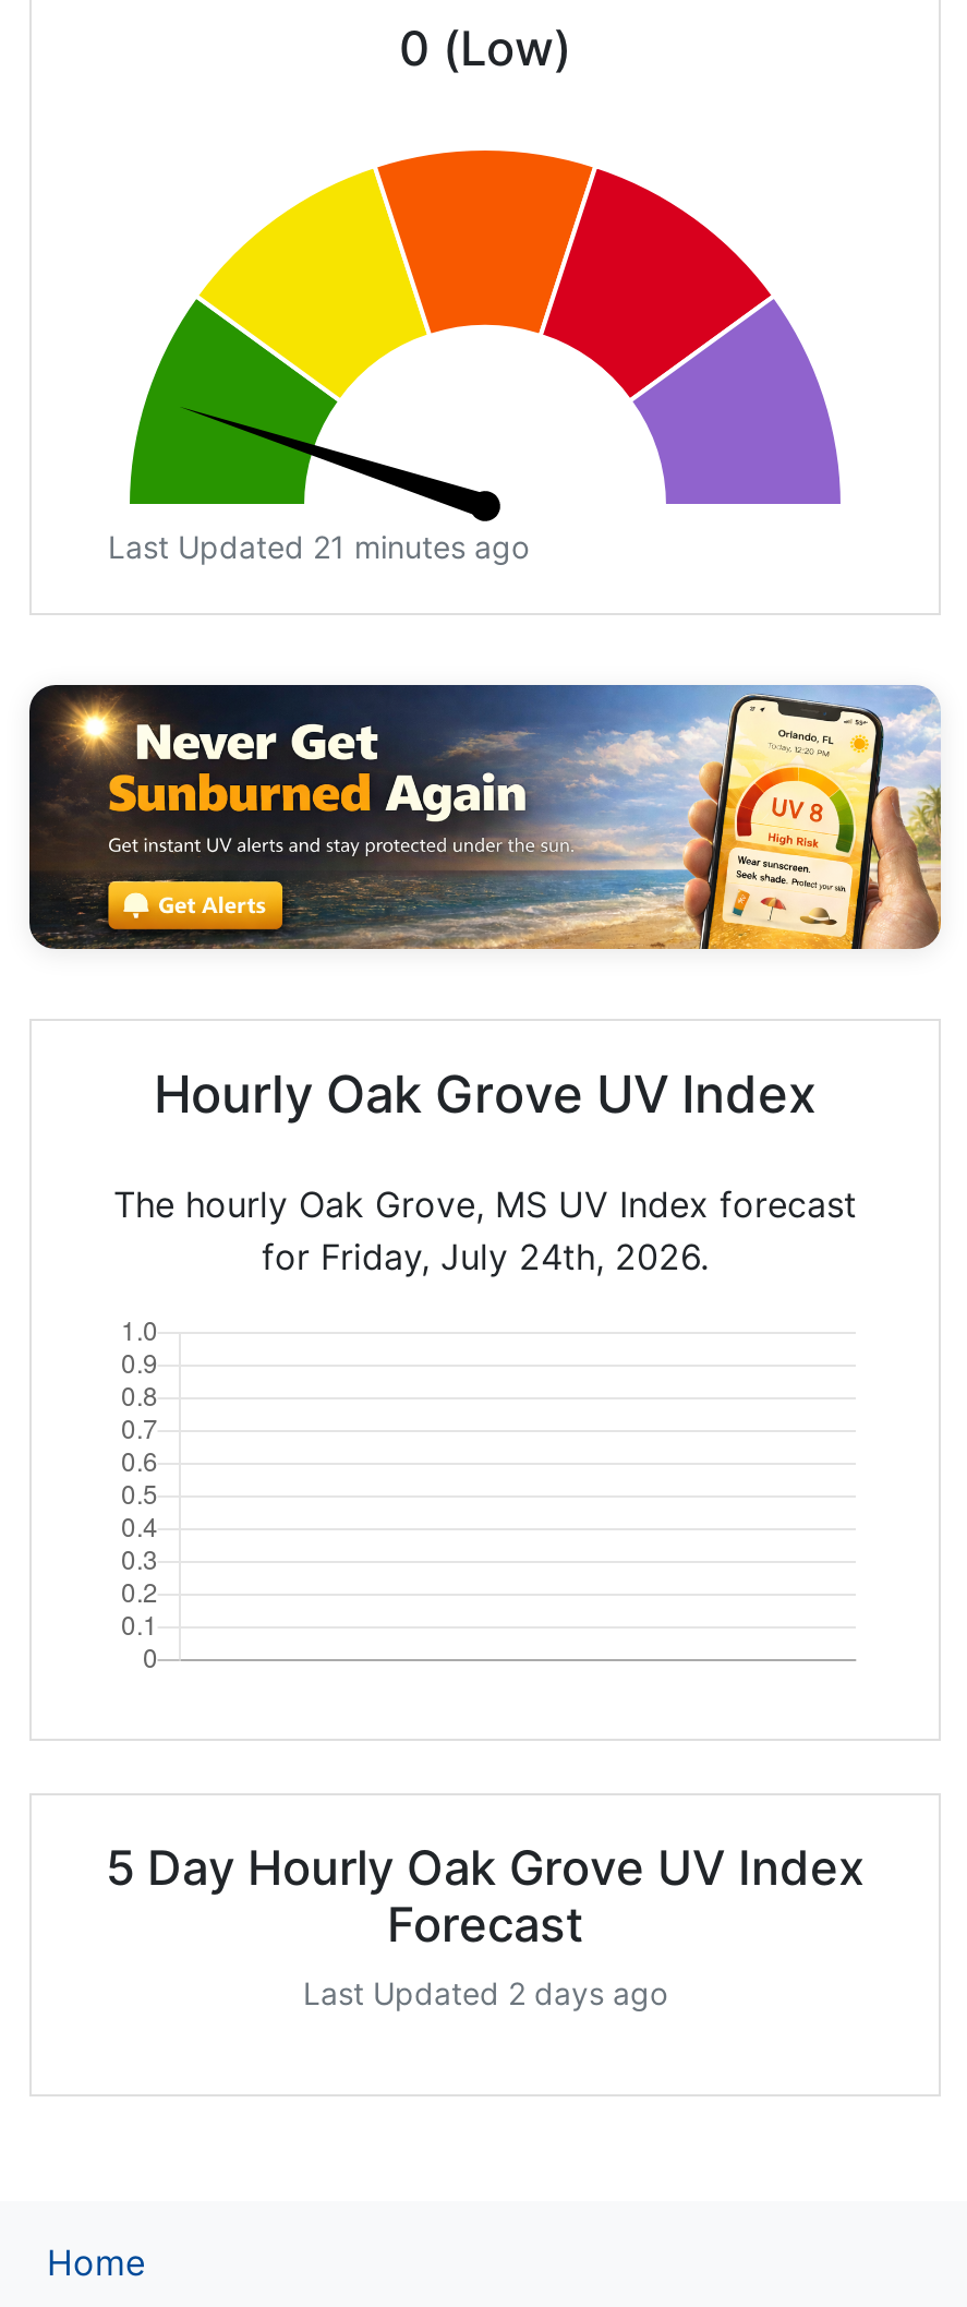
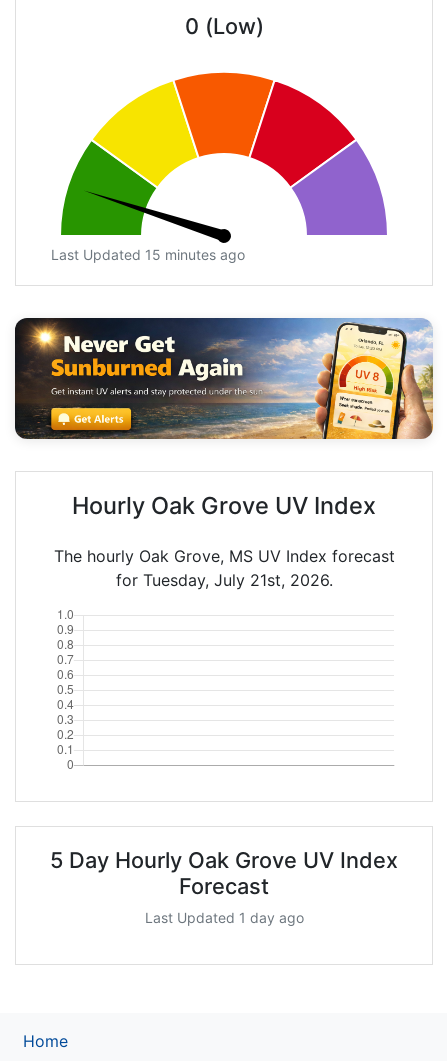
- Last Updated 21 minutes ago
+ Last Updated 15 minutes ago

- for Friday, July 24th, 2026.
+ for Tuesday, July 21st, 2026.

- Last Updated 2 days ago
+ Last Updated 1 day ago
